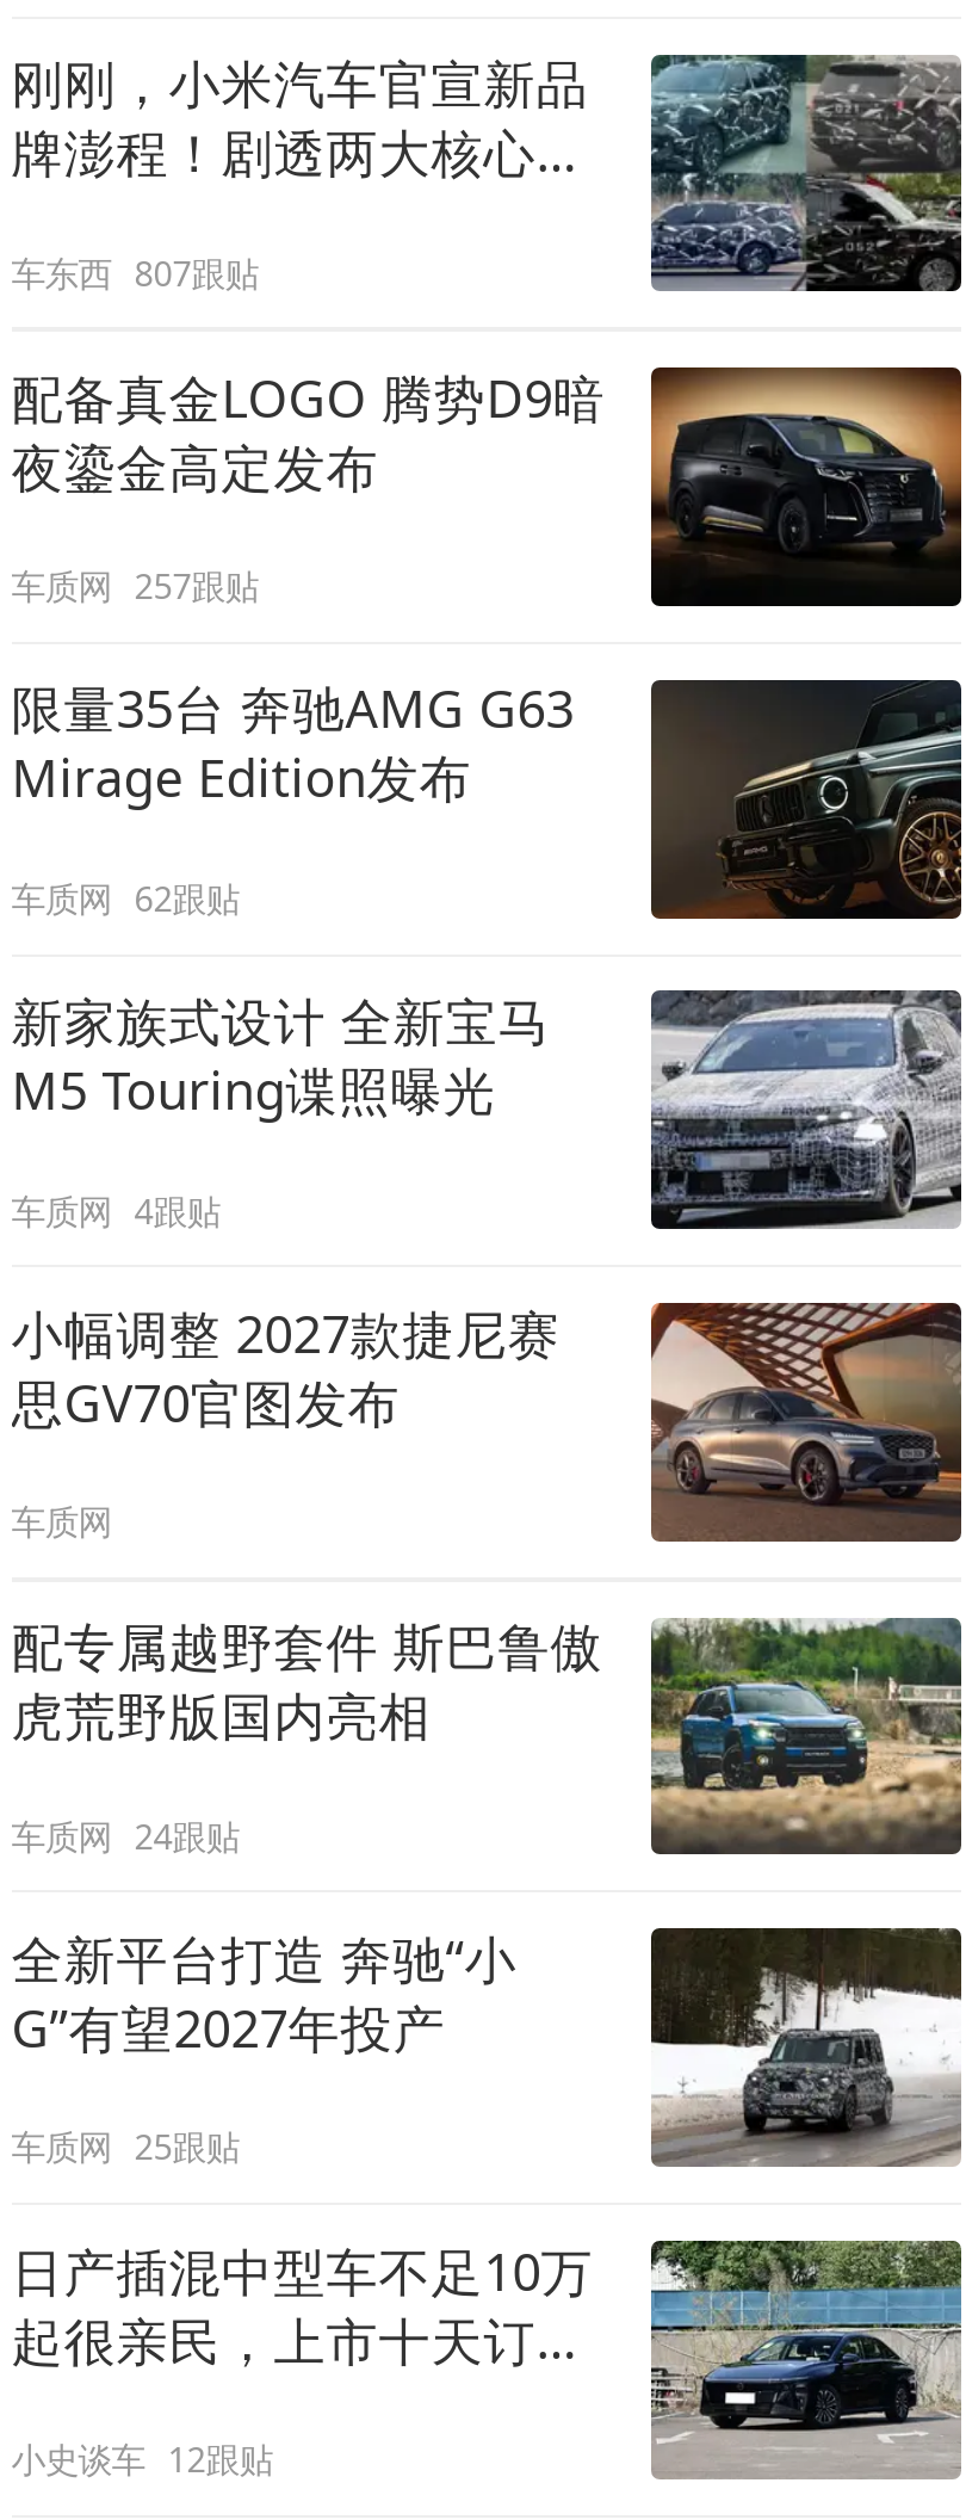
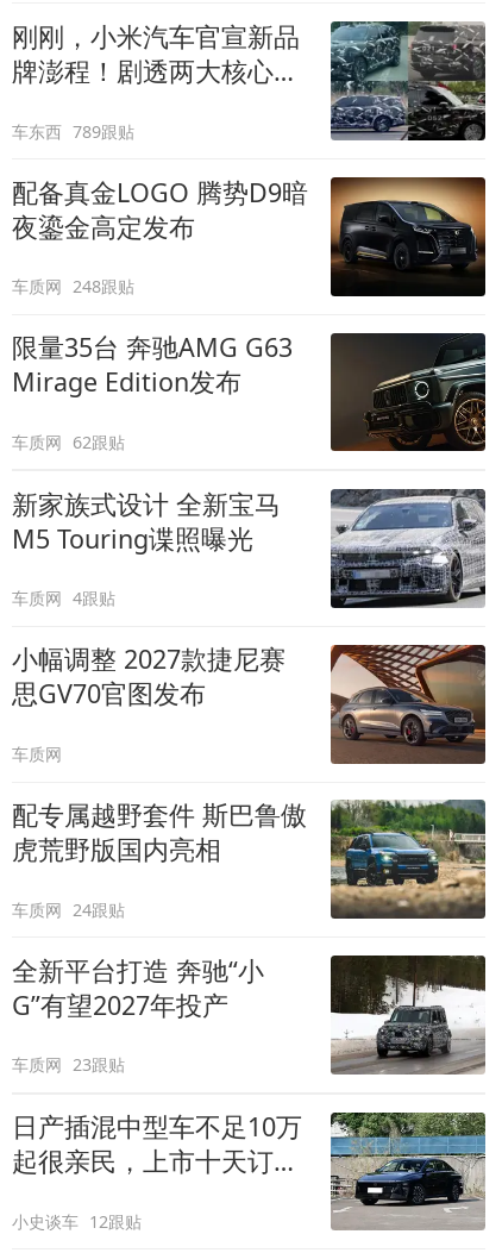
- 车东西 807跟贴
+ 车东西 789跟贴

- 车质网 257跟贴
+ 车质网 248跟贴

- 车质网 25跟贴
+ 车质网 23跟贴
